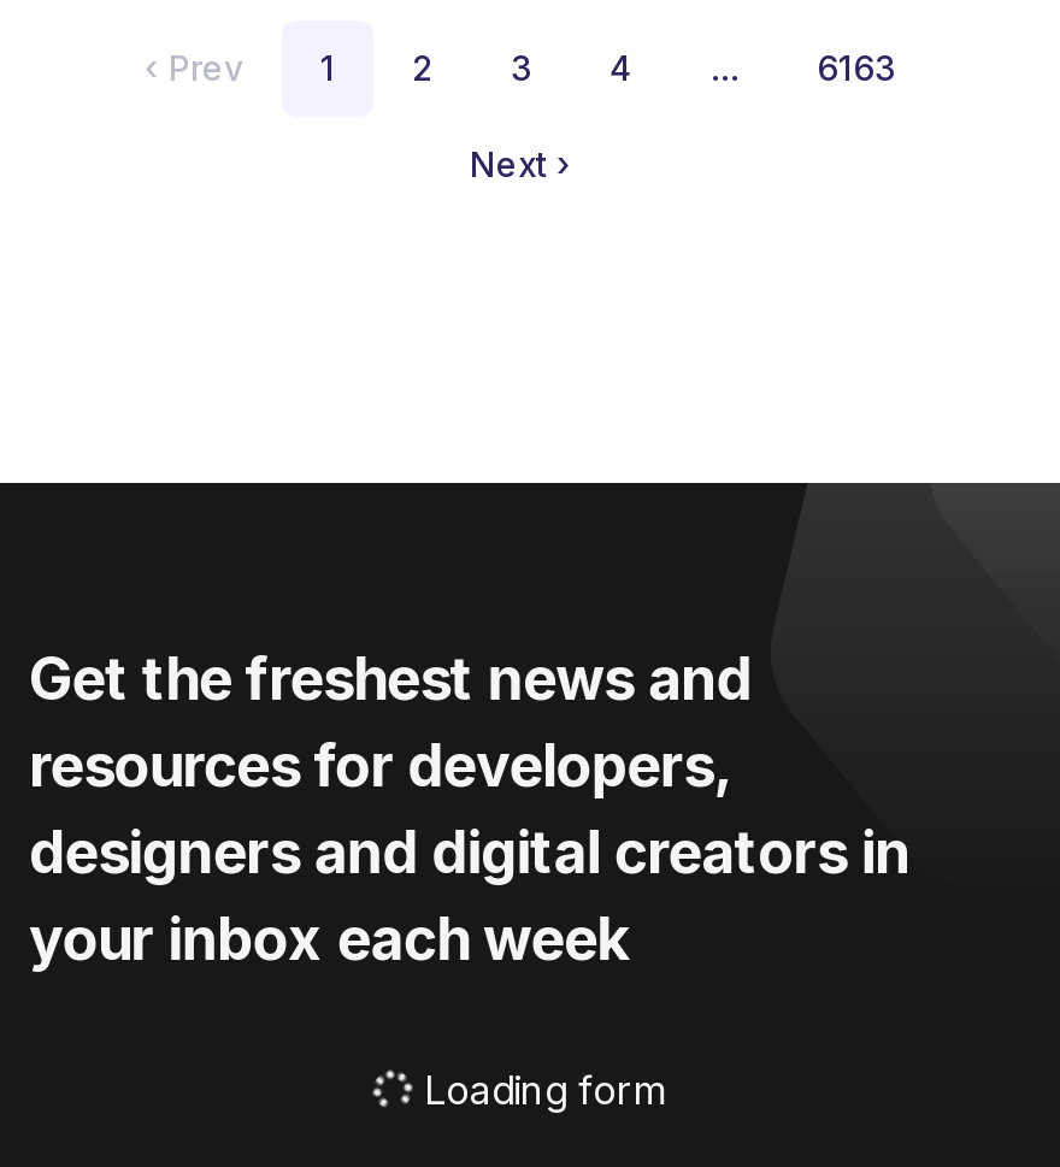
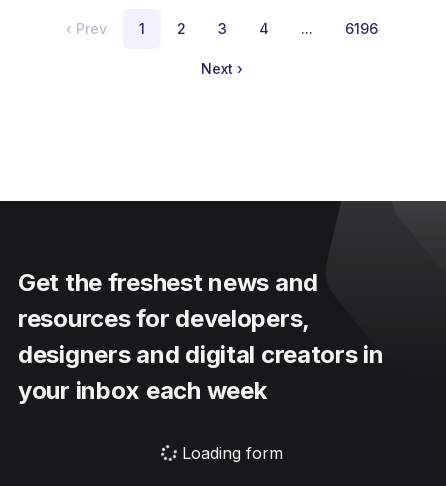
- 6163
+ 6196
